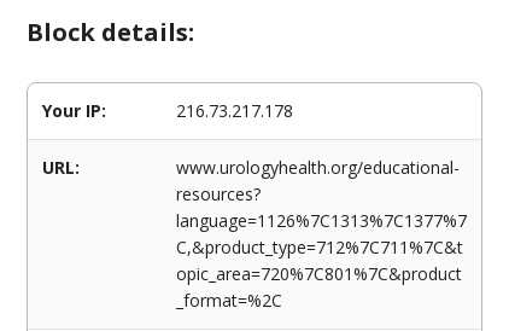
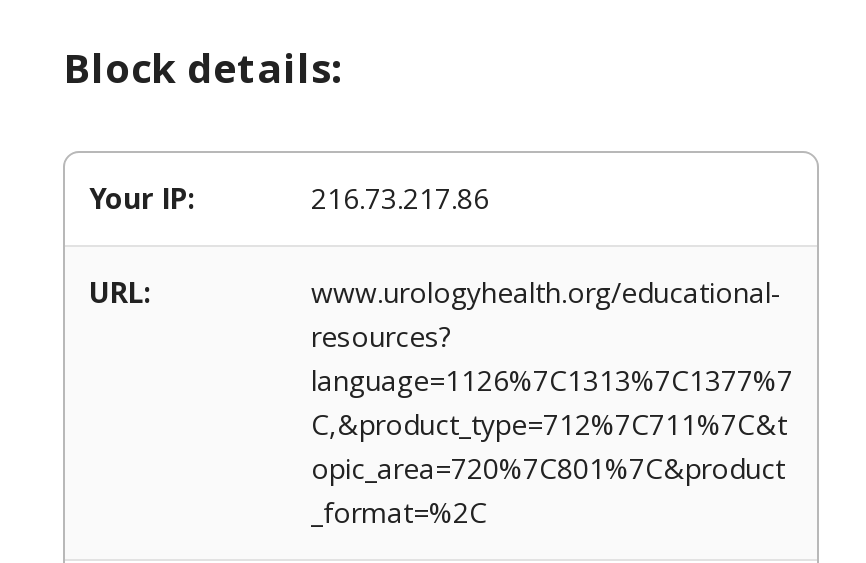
- 216.73.217.178
+ 216.73.217.86
